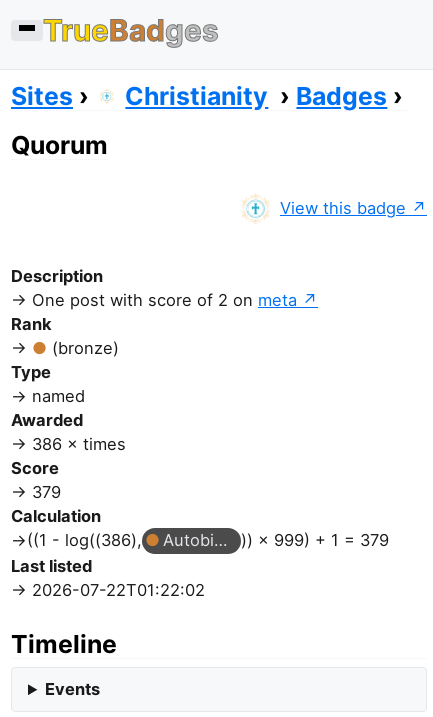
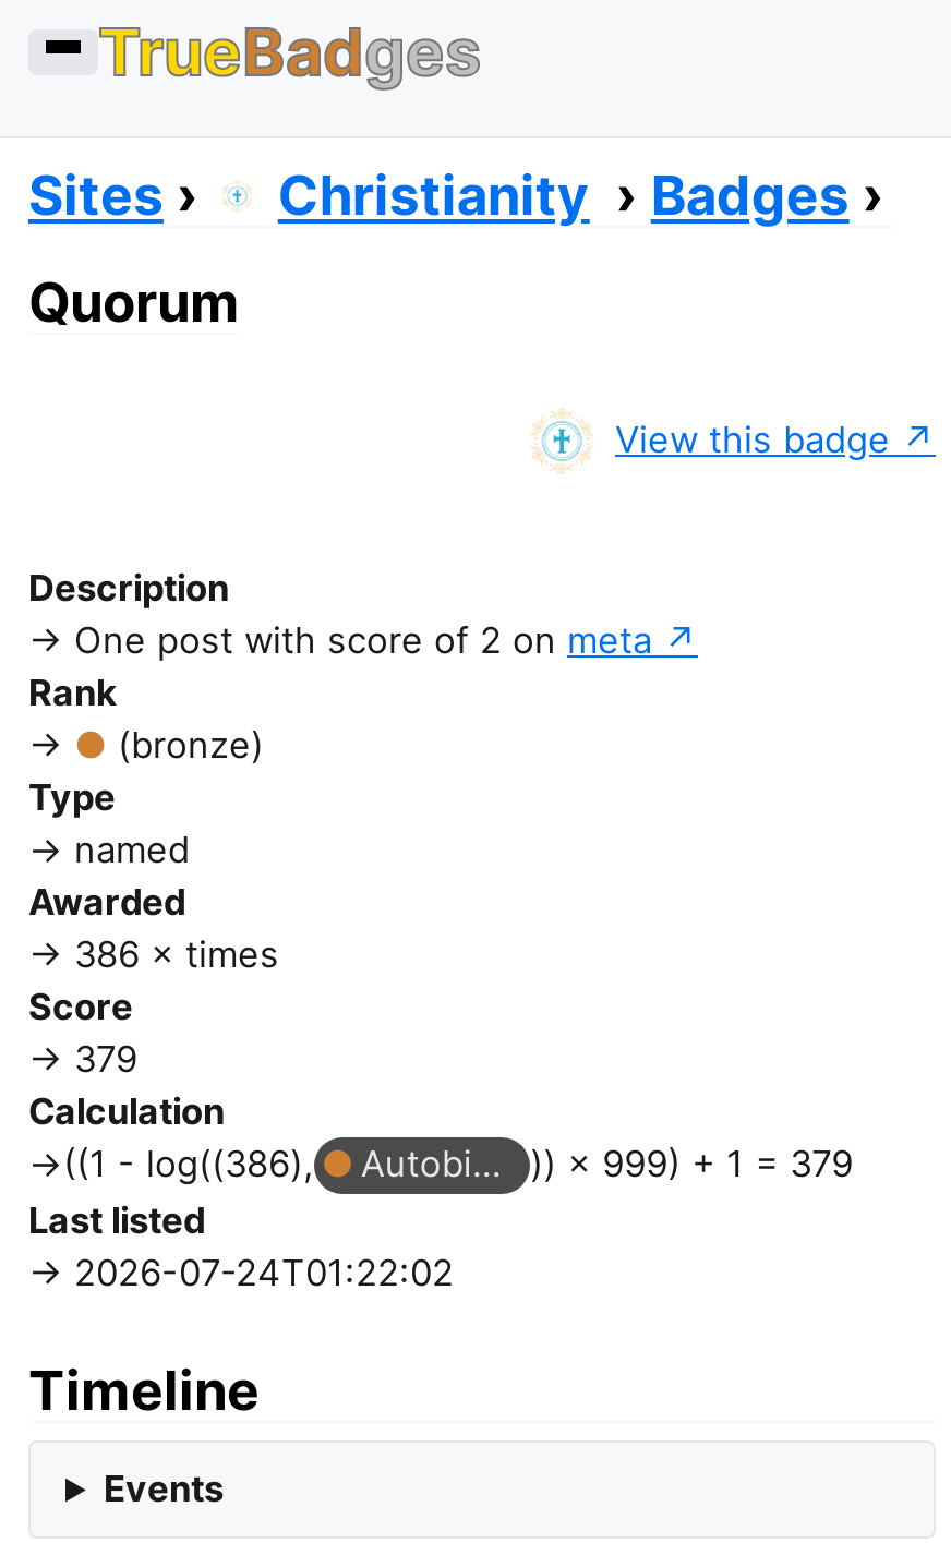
- 2026-07-22T01:22:02
+ 2026-07-24T01:22:02
